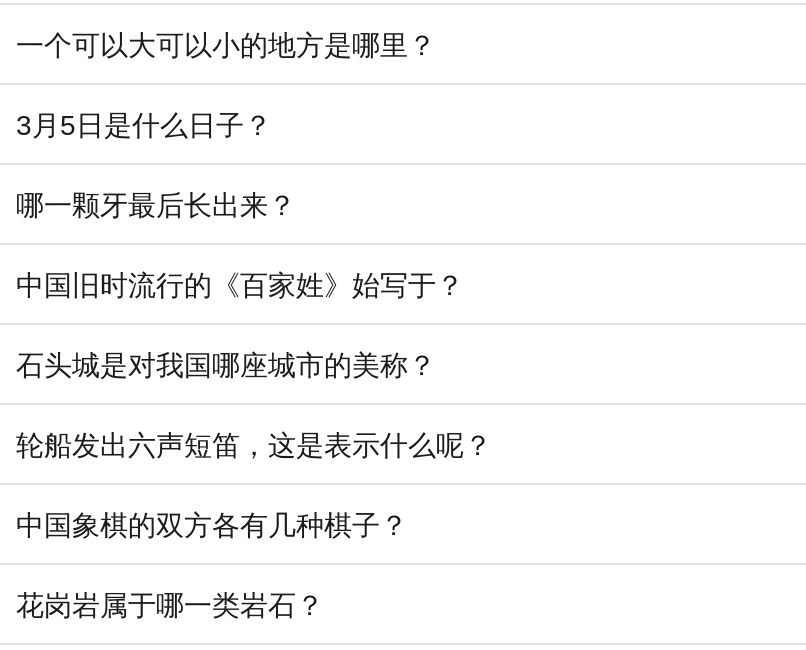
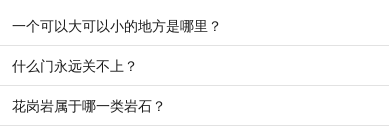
- 3月5日是什么日子？
- 哪一颗牙最后长出来？
- 中国旧时流行的《百家姓》始写于？
- 石头城是对我国哪座城市的美称？
- 轮船发出六声短笛，这是表示什么呢？
- 中国象棋的双方各有几种棋子？
+ 什么门永远关不上？
